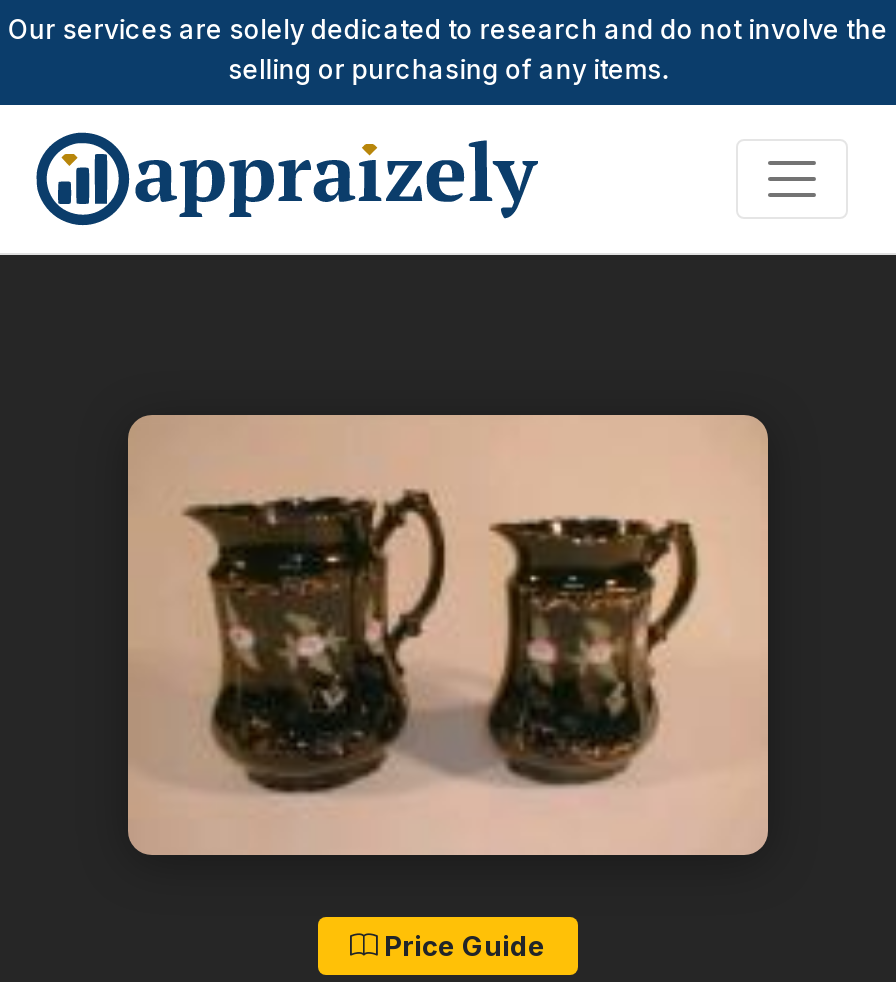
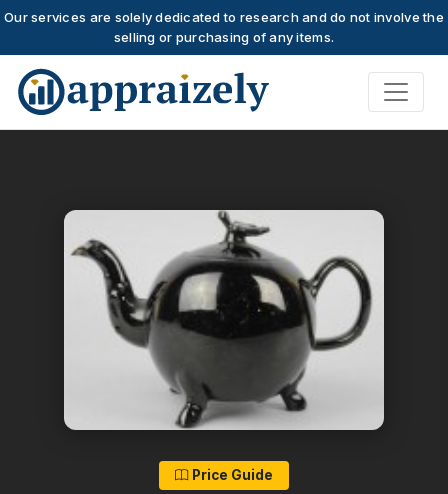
- [image]
+ [image]
